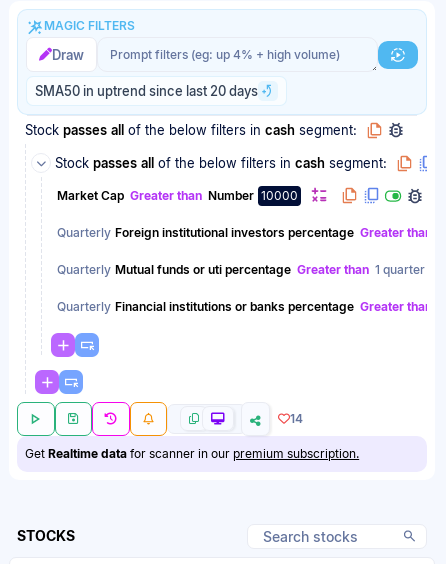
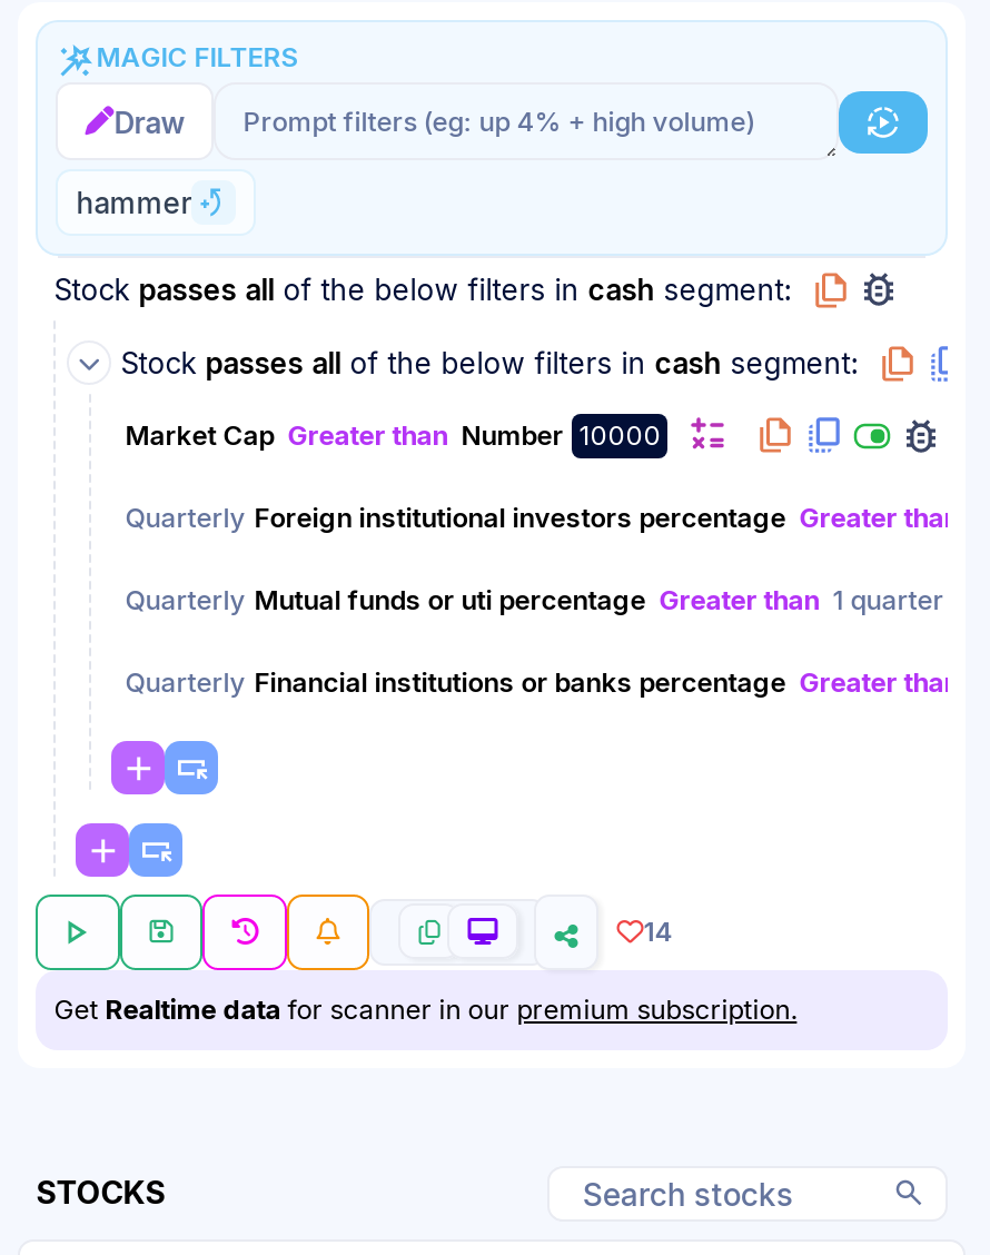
- SMA50 in uptrend since last 20 days
+ hammer
